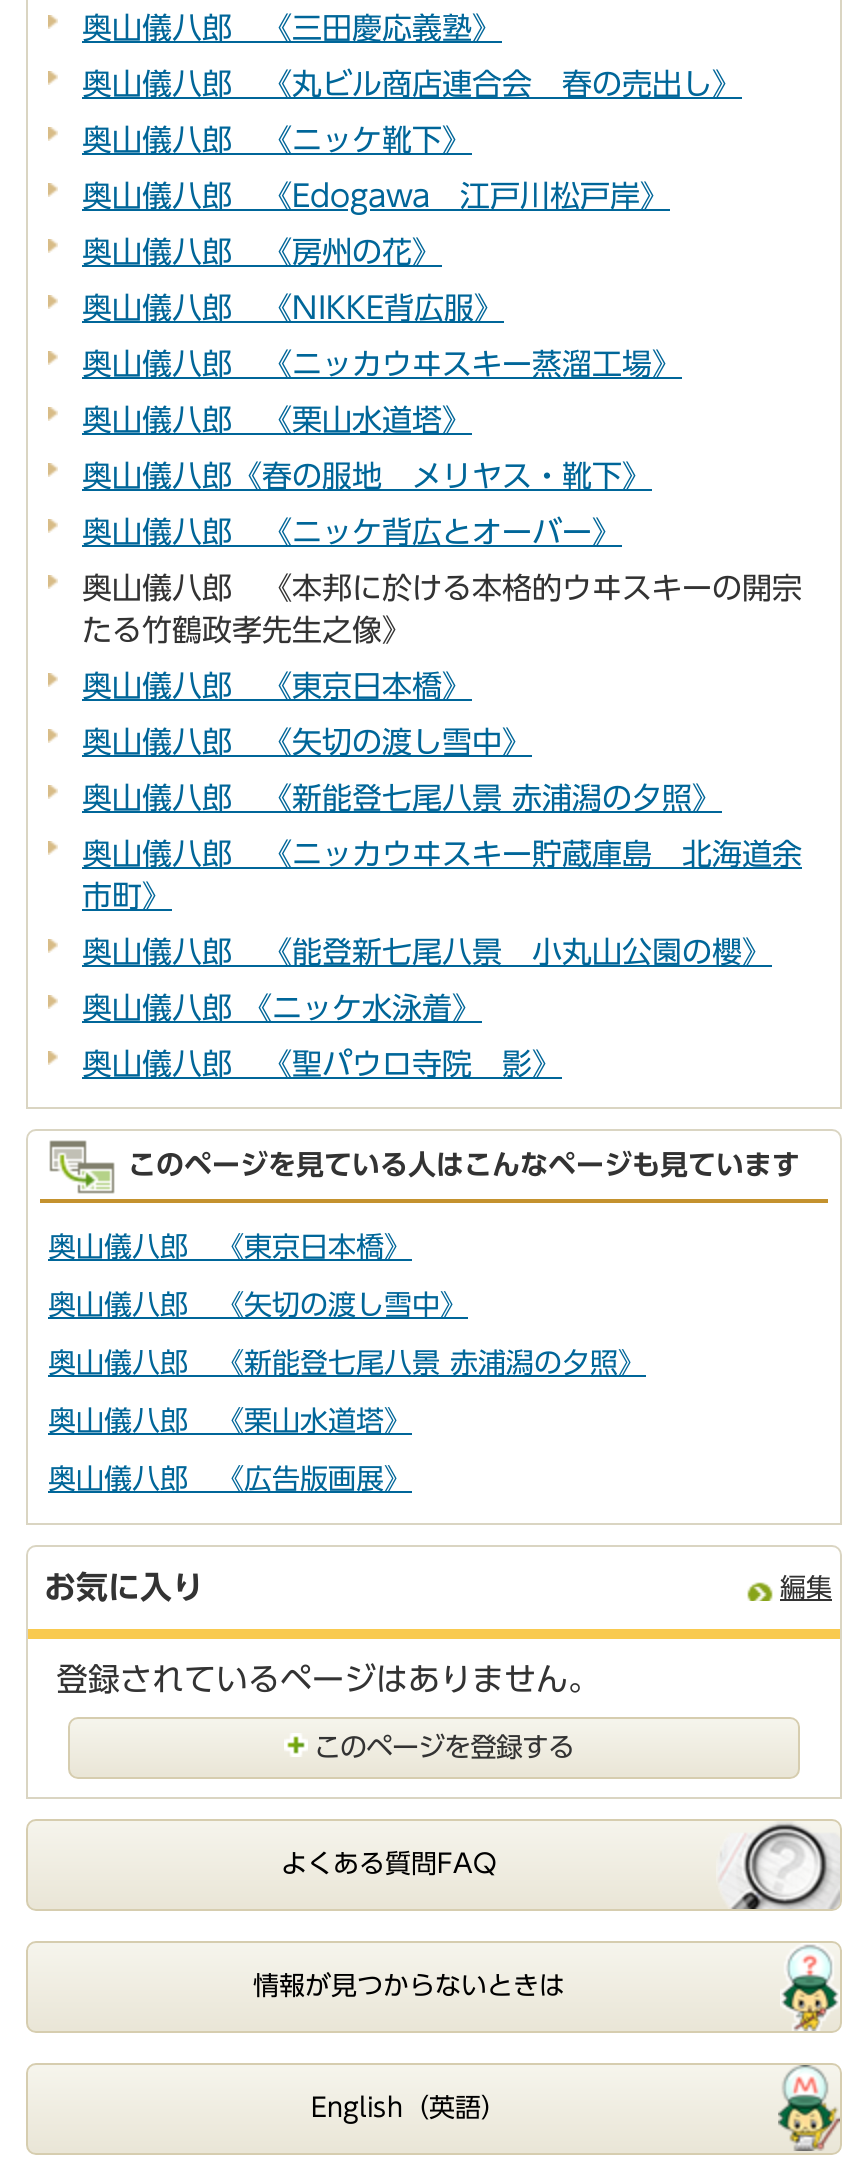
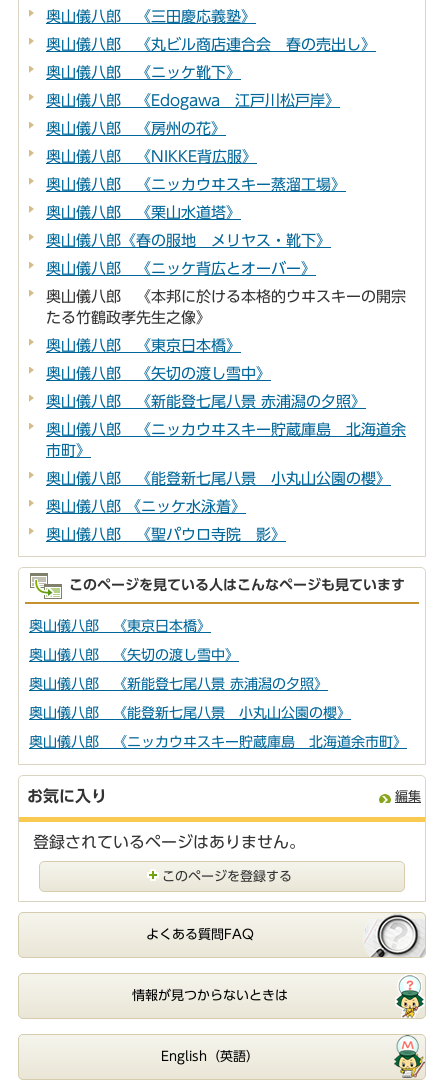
- 奥山儀八郎 《栗山水道塔》
+ 奥山儀八郎 《能登新七尾八景 小丸山公園の櫻》

- 奥山儀八郎 《広告版画展》
+ 奥山儀八郎 《ニッカウヰスキー貯蔵庫島 北海道余市町》
